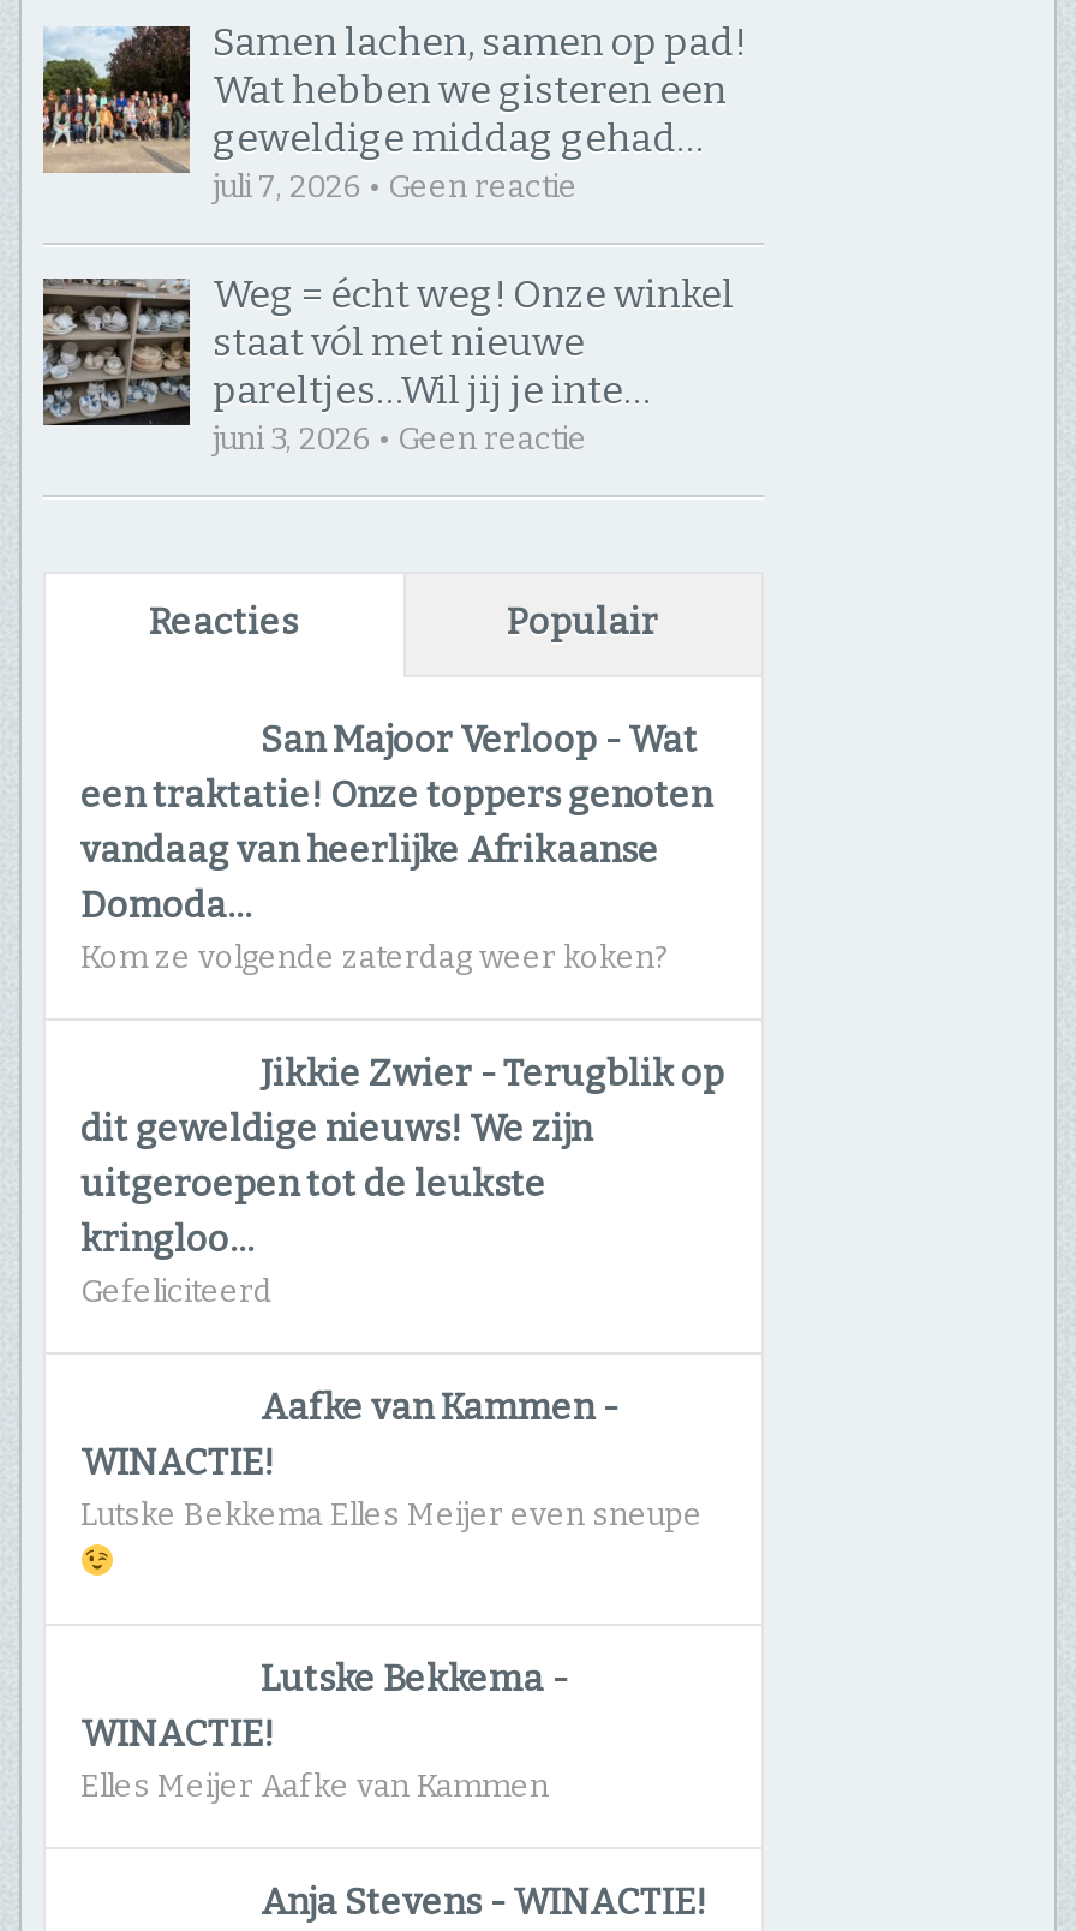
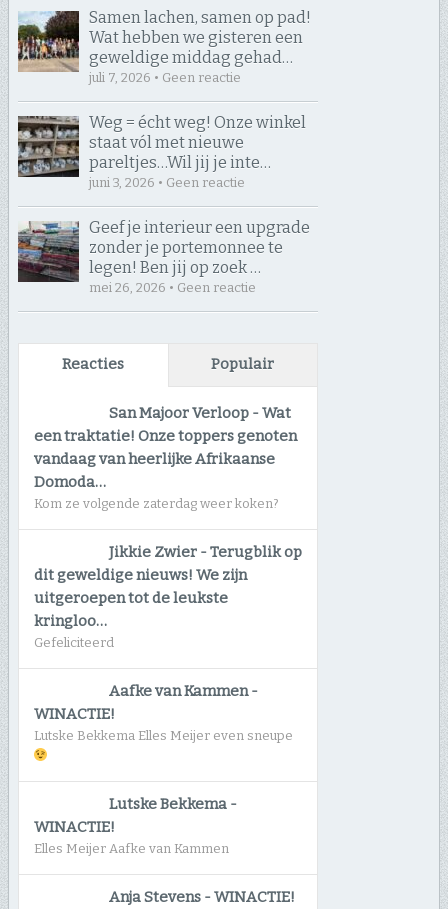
+ [image]
+ Geef je interieur een upgrade
+ zonder je portemonnee te
+ legen! Ben jij op zoek …
+ mei 26, 2026 • Geen reactie
